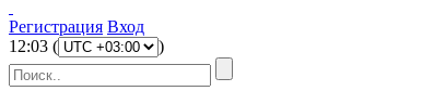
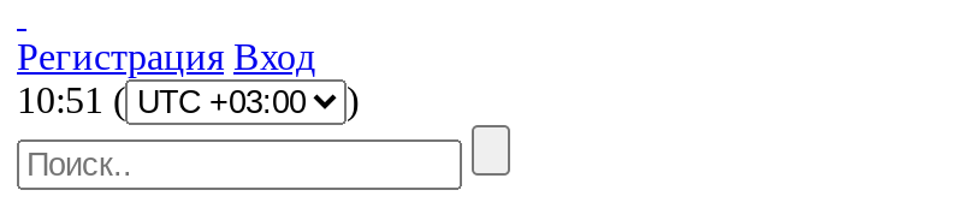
- 12:03 (
+ 10:51 (
